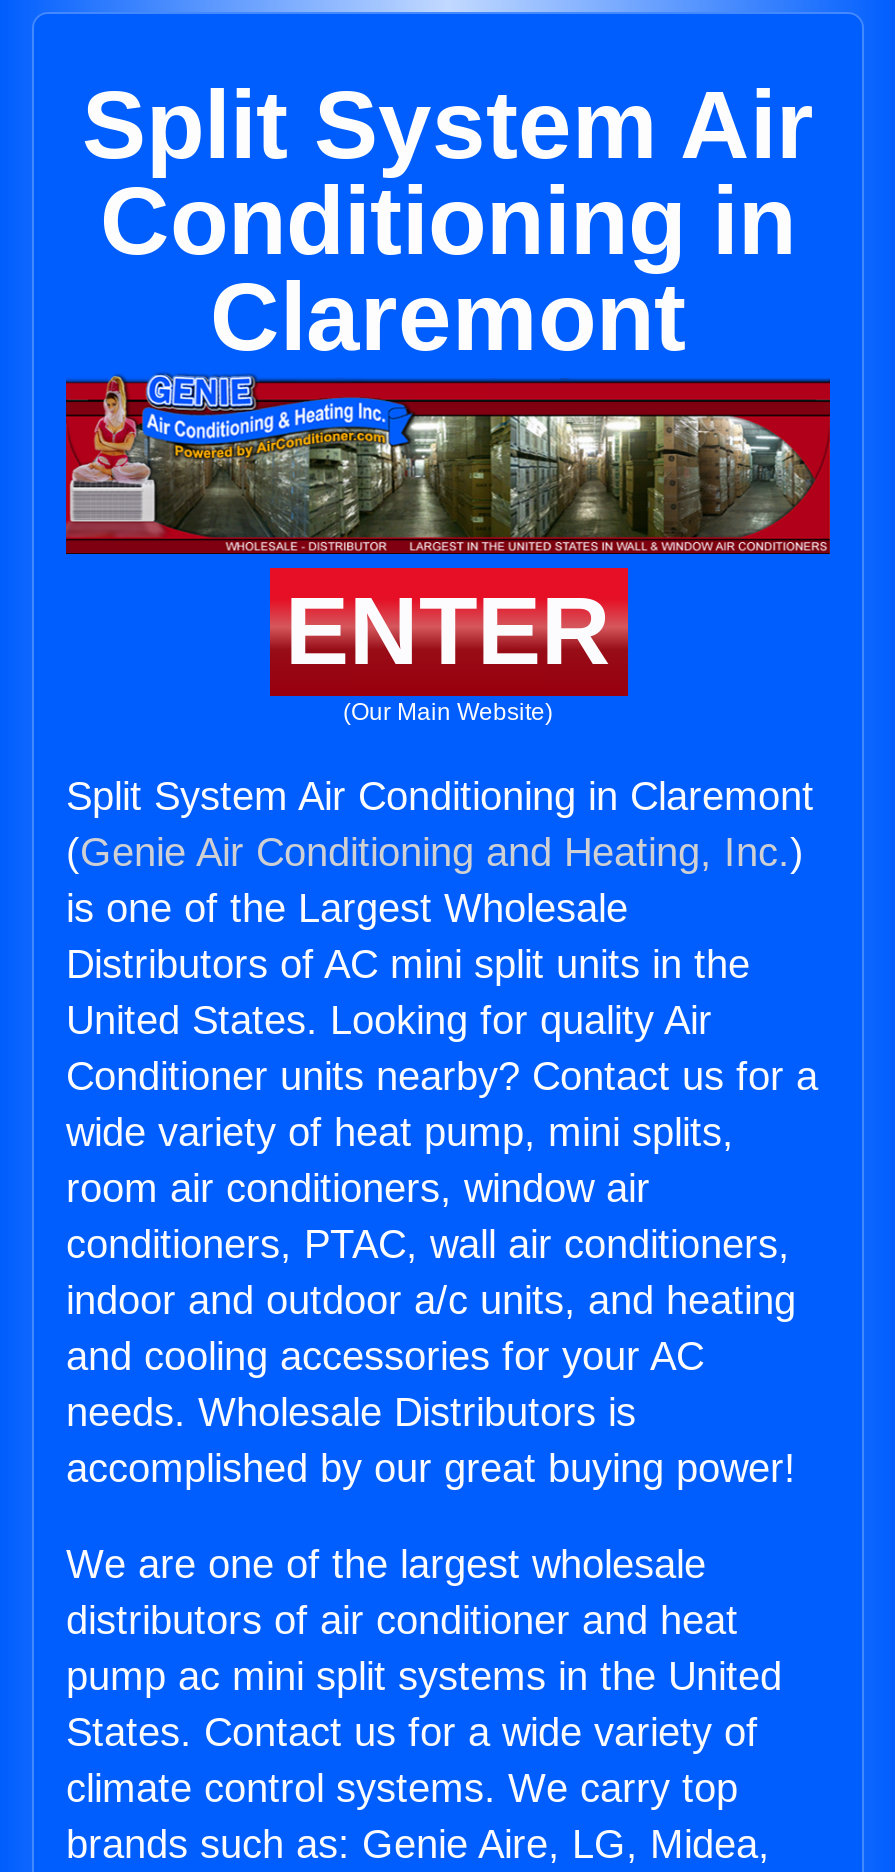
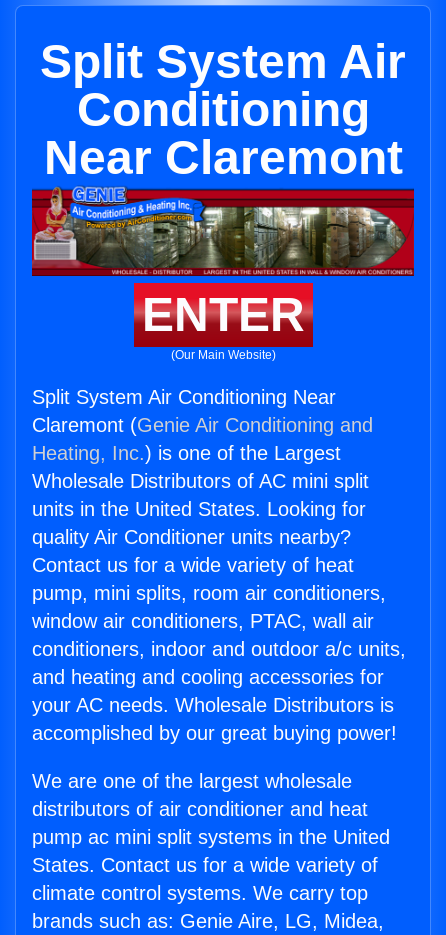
- Conditioning in
- Claremont
+ Conditioning
+ Near Claremont

- Split System Air Conditioning in Claremont
- (Genie Air Conditioning and Heating, Inc.)
- is one of the Largest Wholesale
- Distributors of AC mini split units in the
- United States. Looking for quality Air
- Conditioner units nearby? Contact us for a
- wide variety of heat pump, mini splits,
- room air conditioners, window air
- conditioners, PTAC, wall air conditioners,
- indoor and outdoor a/c units, and heating
- and cooling accessories for your AC
- needs. Wholesale Distributors is
+ Split System Air Conditioning Near
+ Claremont (Genie Air Conditioning and
+ Heating, Inc.) is one of the Largest
+ Wholesale Distributors of AC mini split
+ units in the United States. Looking for
+ quality Air Conditioner units nearby?
+ Contact us for a wide variety of heat
+ pump, mini splits, room air conditioners,
+ window air conditioners, PTAC, wall air
+ conditioners, indoor and outdoor a/c units,
+ and heating and cooling accessories for
+ your AC needs. Wholesale Distributors is
